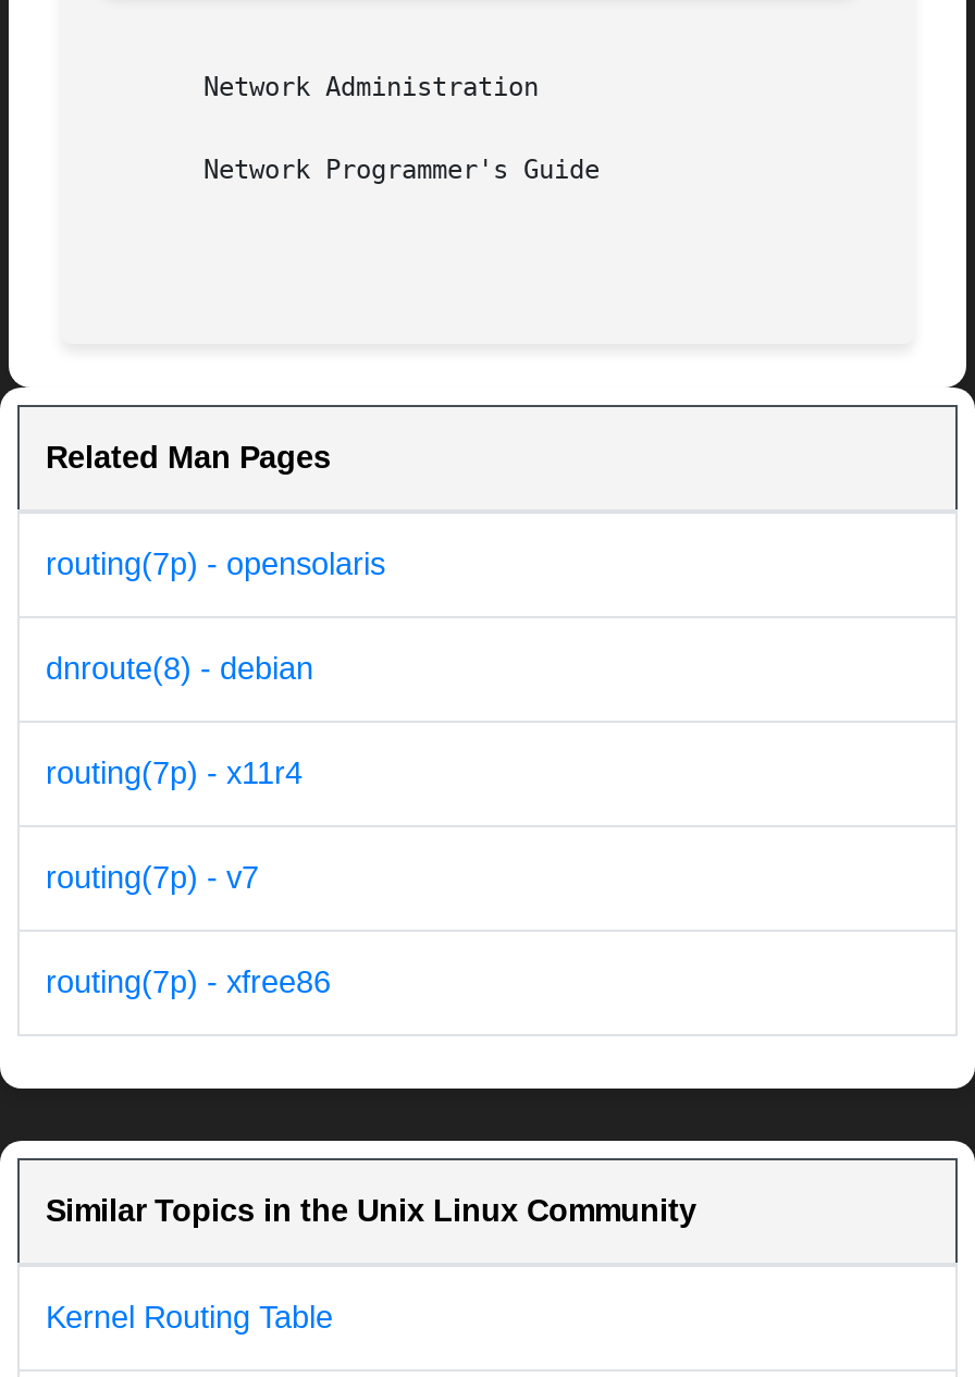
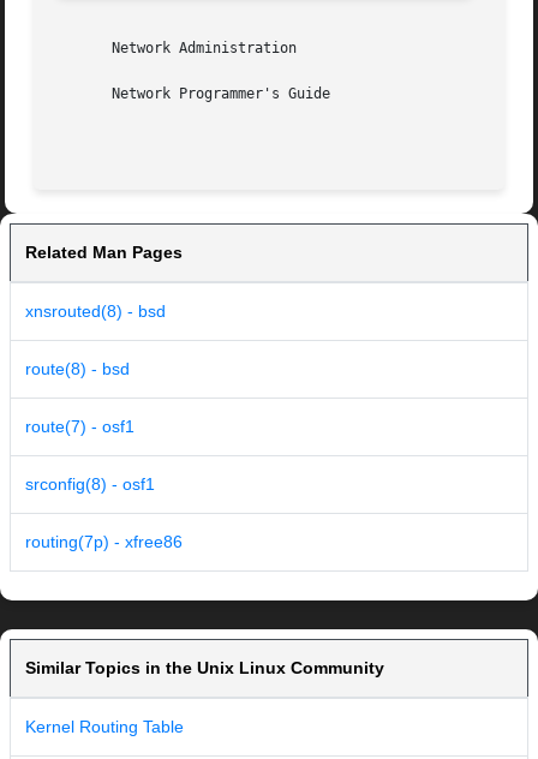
- routing(7p) - opensolaris
+ xnsrouted(8) - bsd

- dnroute(8) - debian
+ route(8) - bsd

- routing(7p) - x11r4
+ route(7) - osf1

- routing(7p) - v7
+ srconfig(8) - osf1
